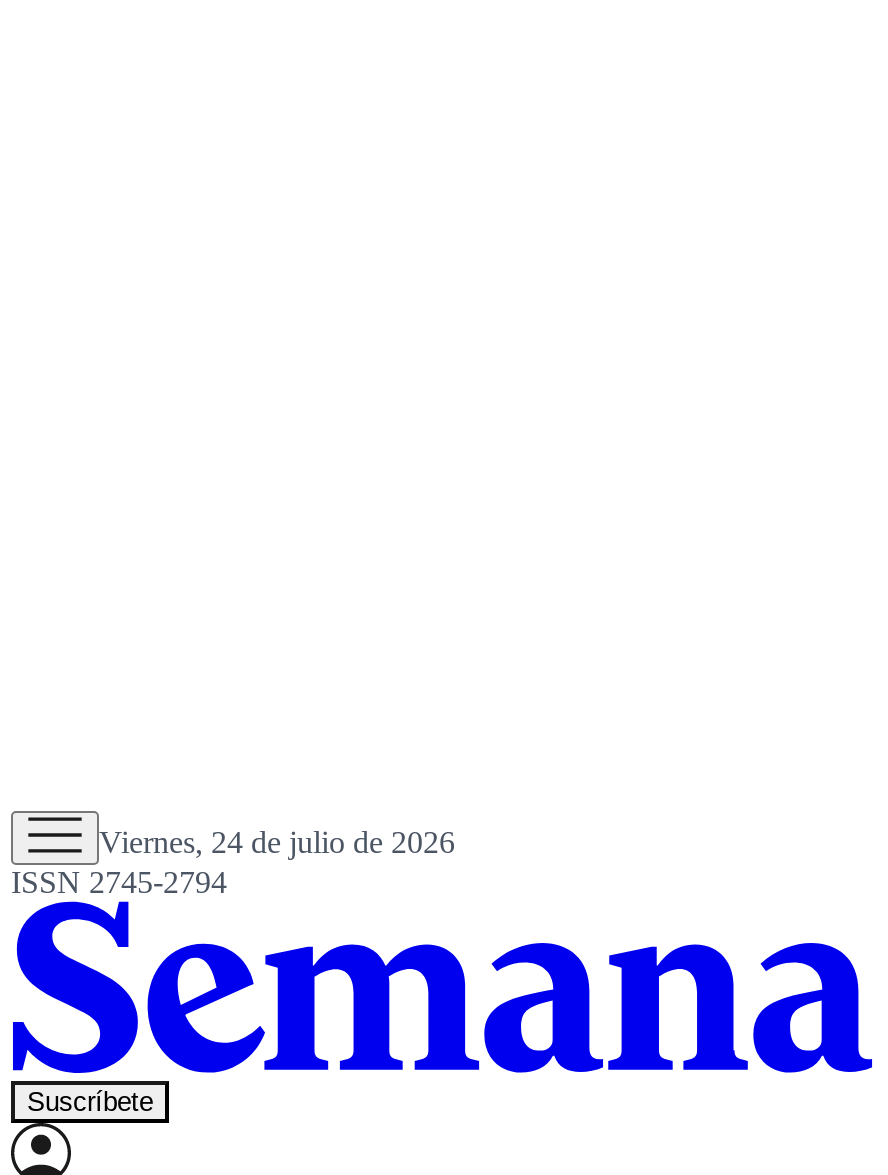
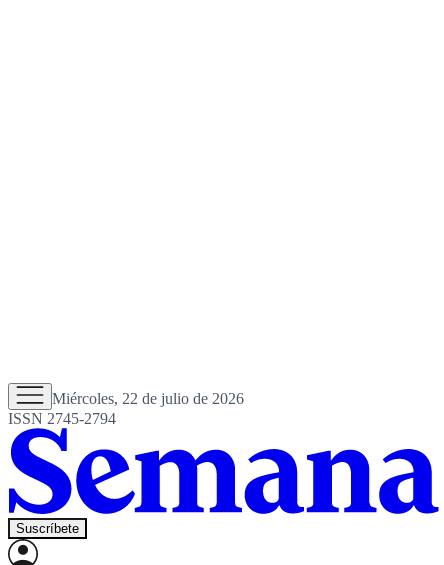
- Viernes, 24 de julio de 2026
+ Miércoles, 22 de julio de 2026
